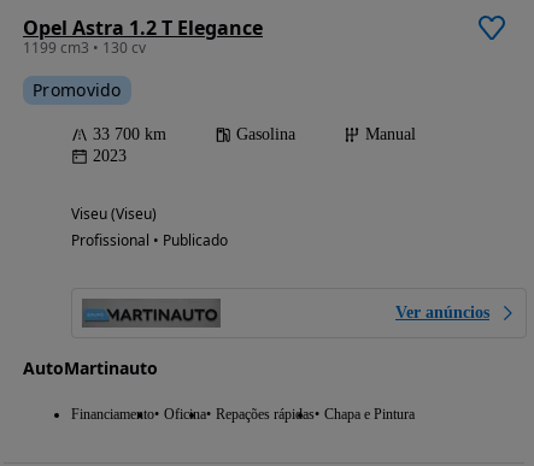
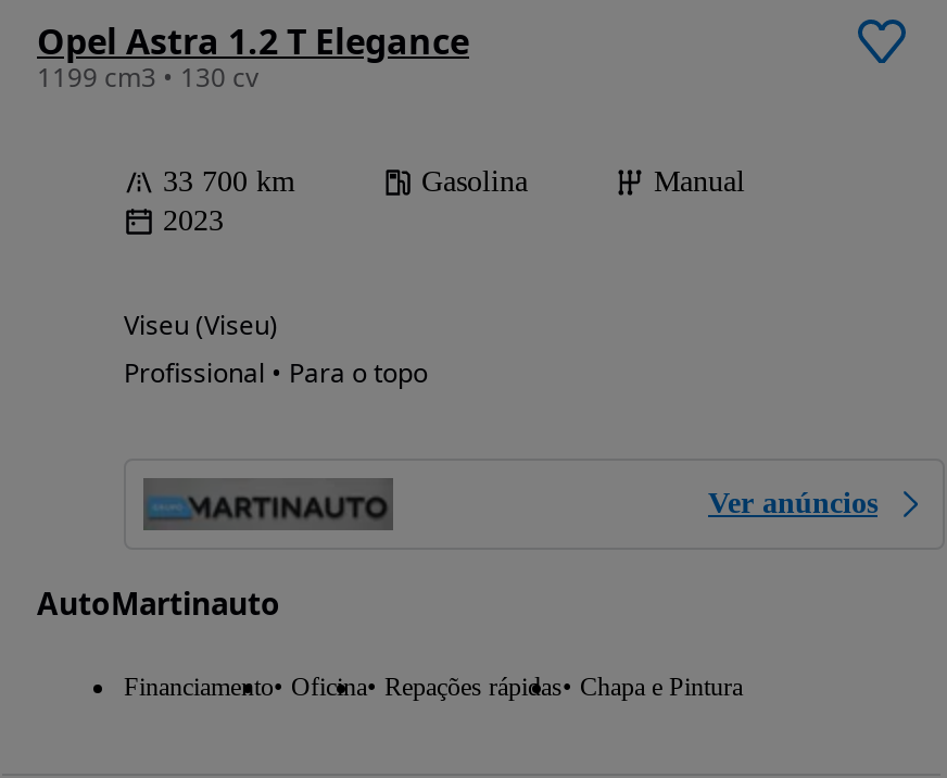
- Promovido

- Profissional • Publicado
+ Profissional • Para o topo
